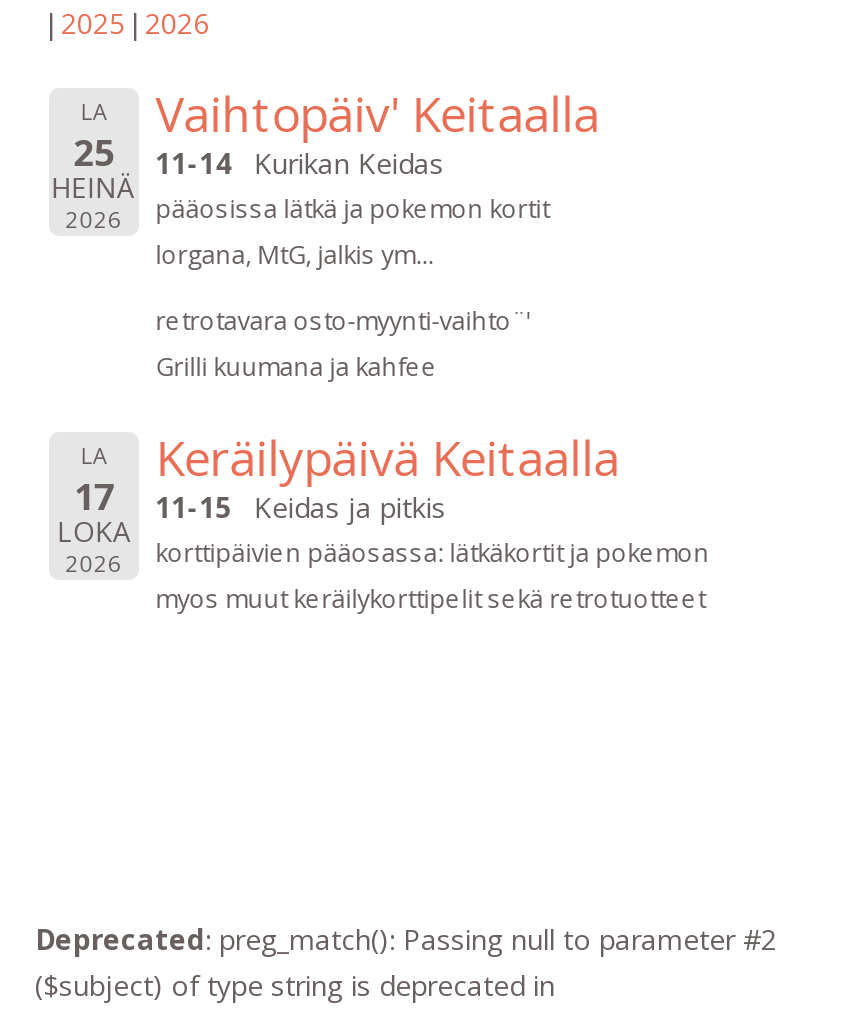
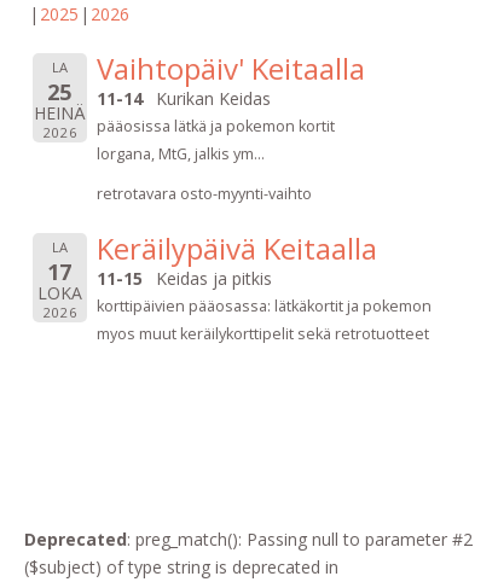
- retrotavara osto-myynti-vaihto¨'
- Grilli kuumana ja kahfee
+ retrotavara osto-myynti-vaihto
